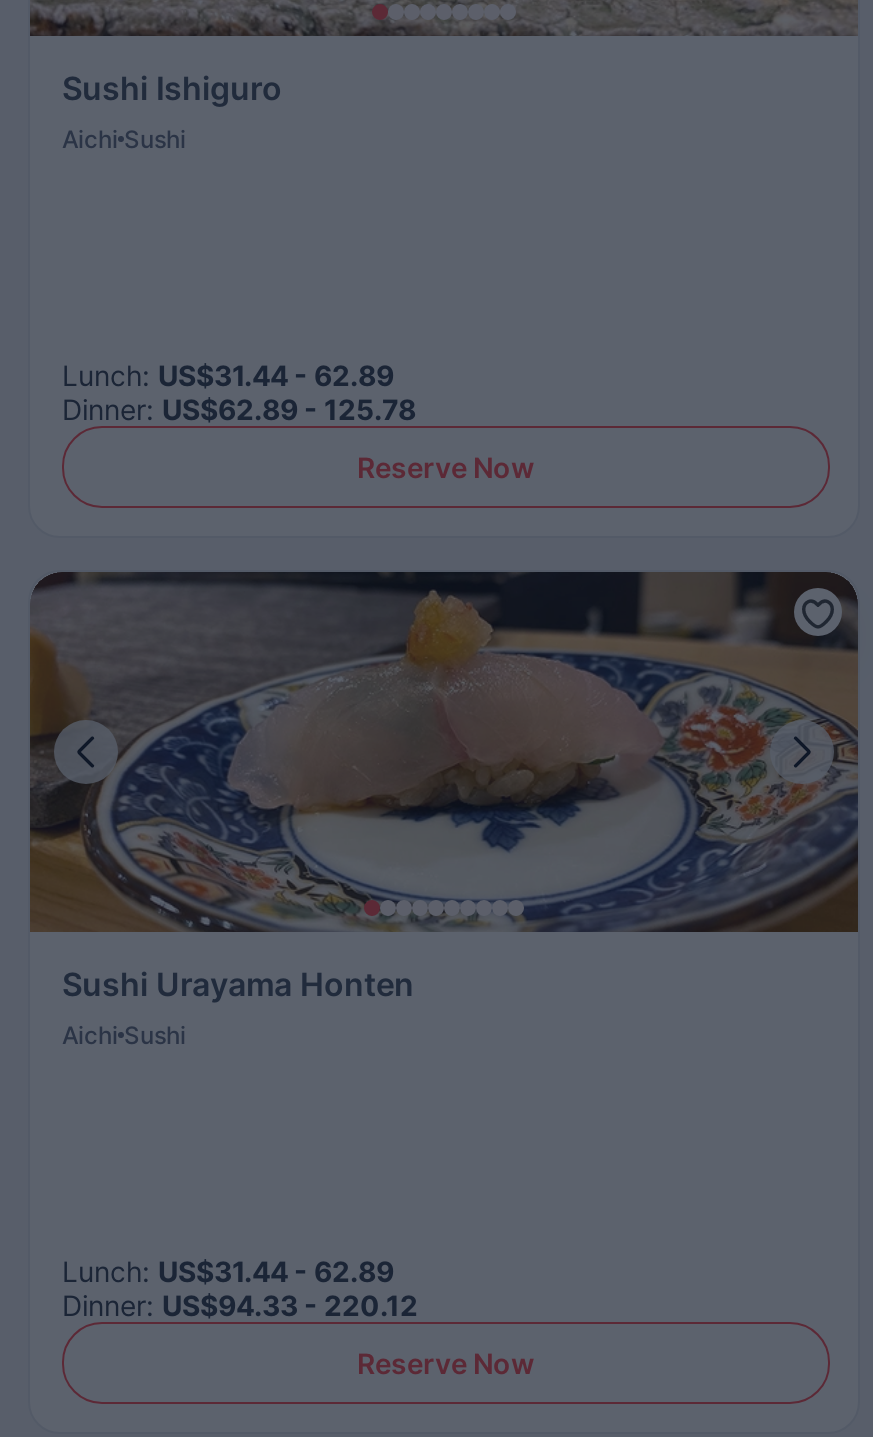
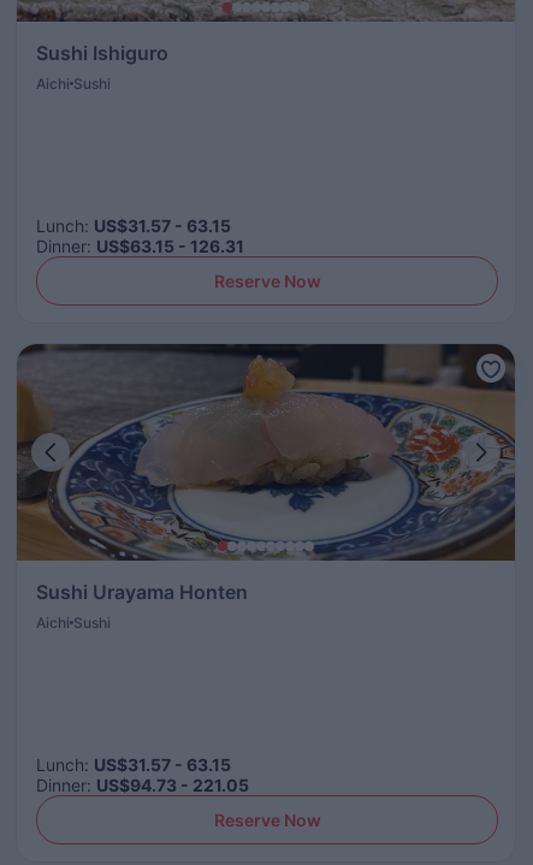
- Lunch: US$31.44 - 62.89
+ Lunch: US$31.57 - 63.15

- Dinner: US$62.89 - 125.78
+ Dinner: US$63.15 - 126.31

- Lunch: US$31.44 - 62.89
+ Lunch: US$31.57 - 63.15

- Dinner: US$94.33 - 220.12
+ Dinner: US$94.73 - 221.05
